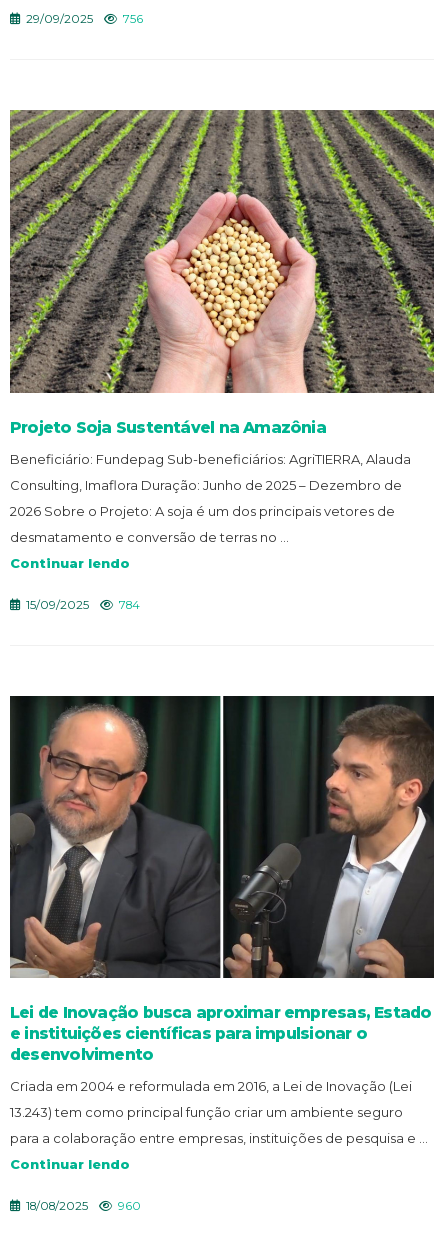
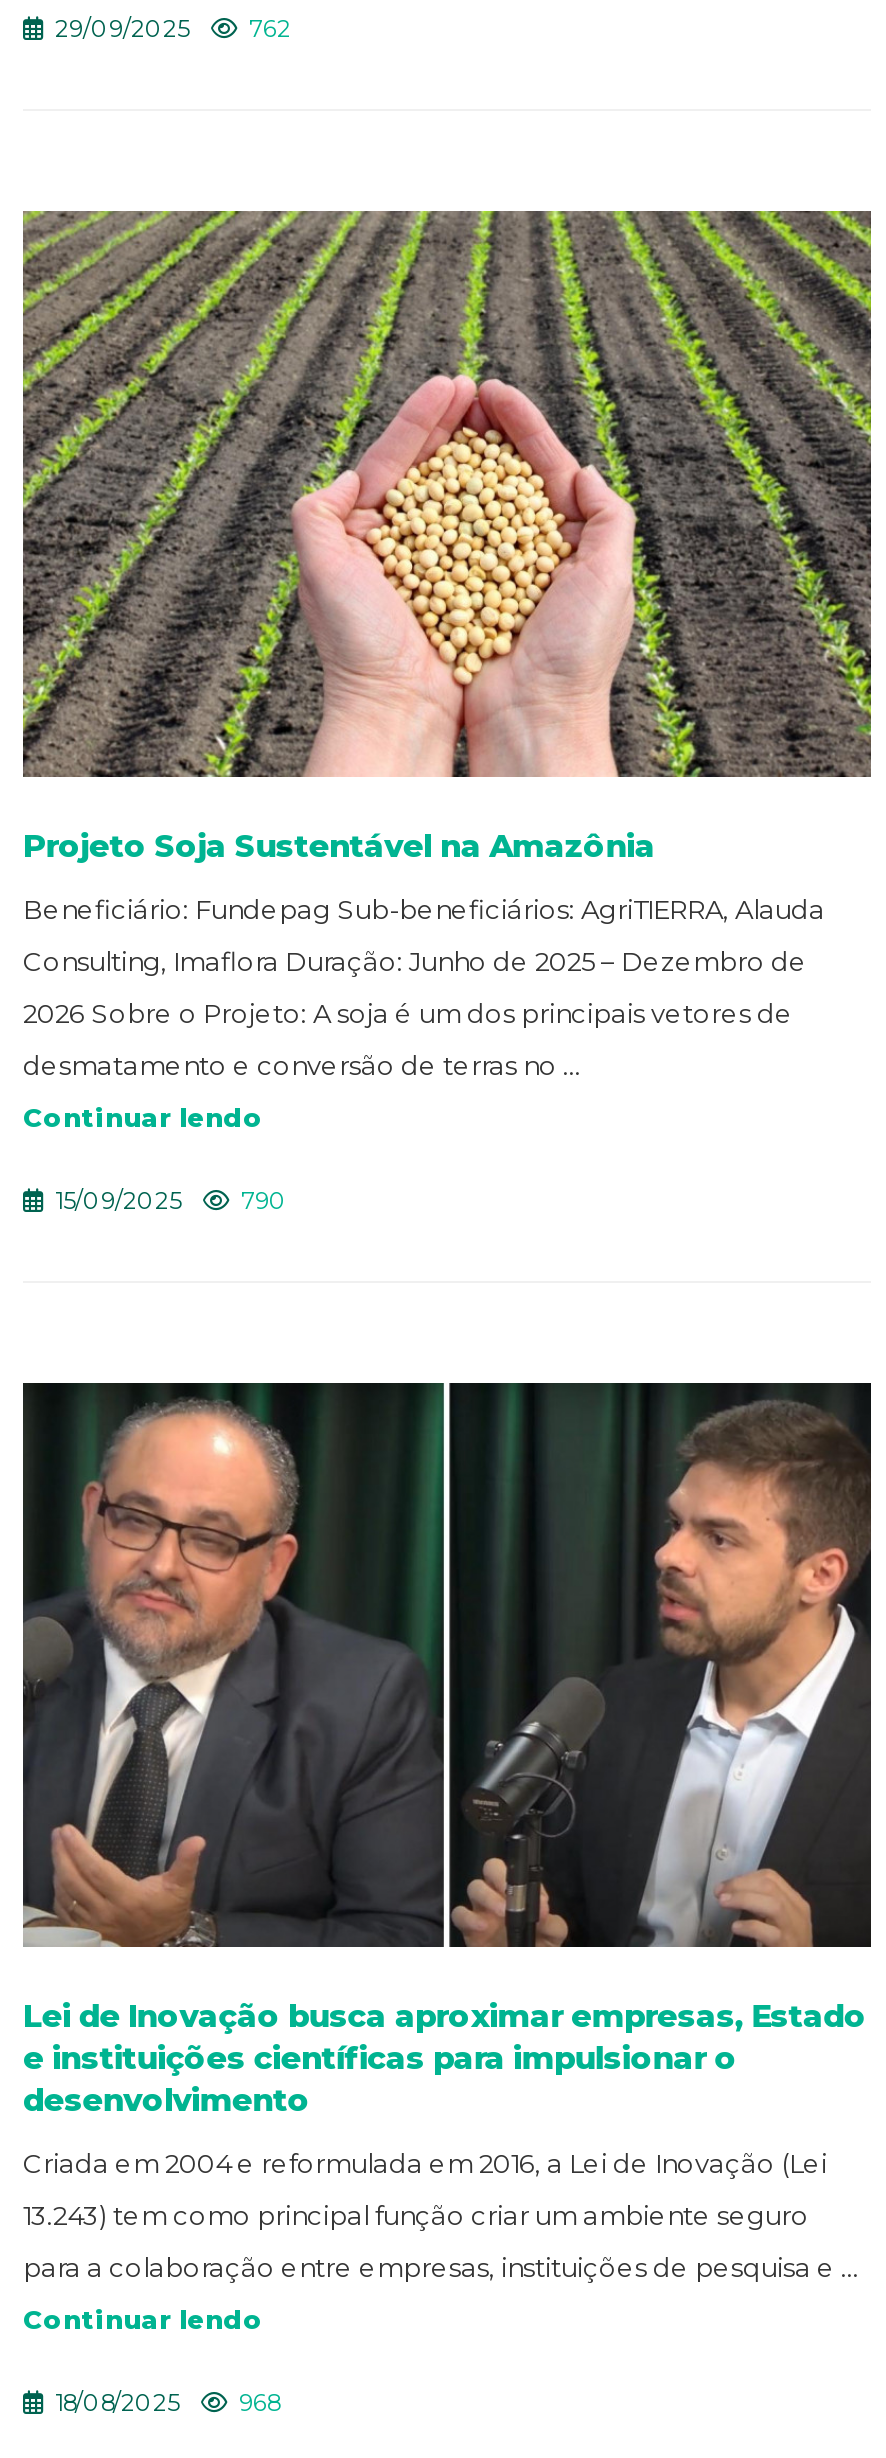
- 756
+ 762

- 784
+ 790

- 960
+ 968
